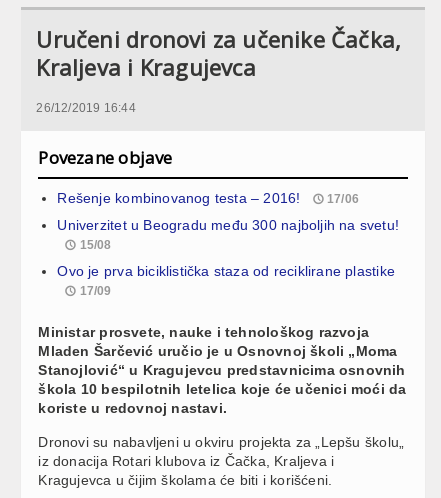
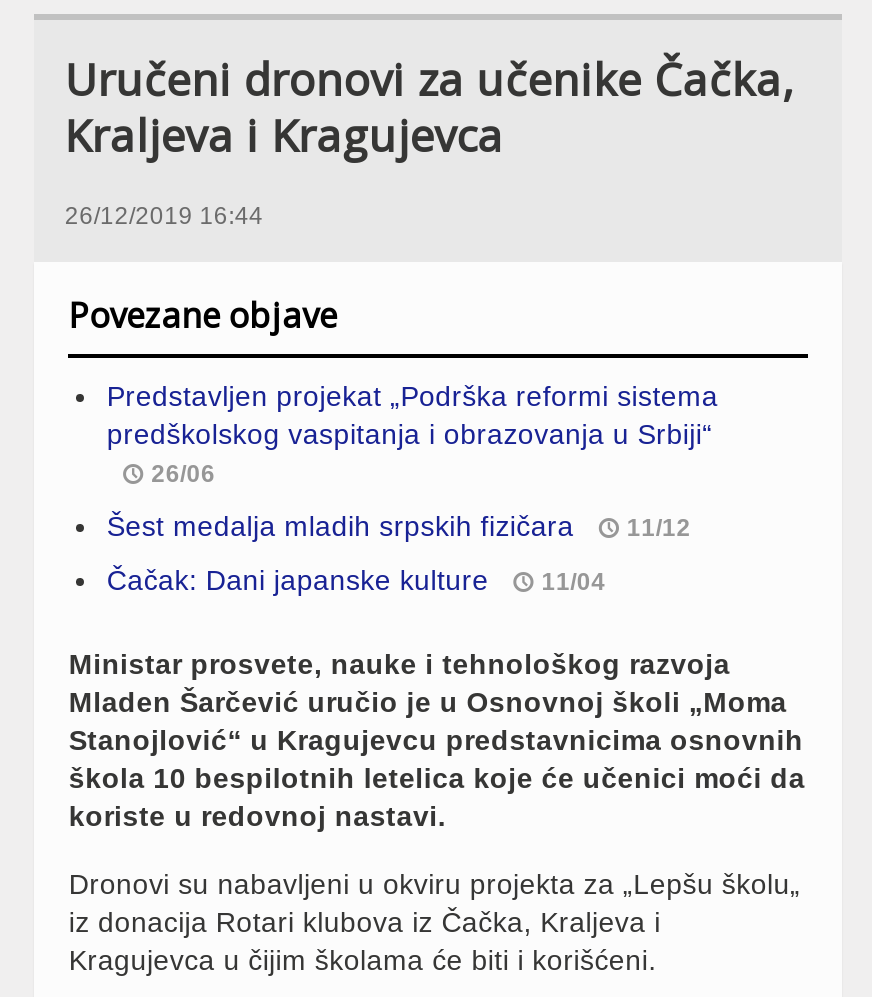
- Rešenje kombinovanog testa – 2016!
- 17/06
+ Predstavljen projekat „Podrška reformi sistema
+ predškolskog vaspitanja i obrazovanja u Srbiji“
+ 26/06

- Univerzitet u Beogradu među 300 najboljih na svetu!
- 15/08
+ Šest medalja mladih srpskih fizičara
+ 11/12

- Ovo je prva biciklistička staza od reciklirane plastike
- 17/09
+ Čačak: Dani japanske kulture
+ 11/04
